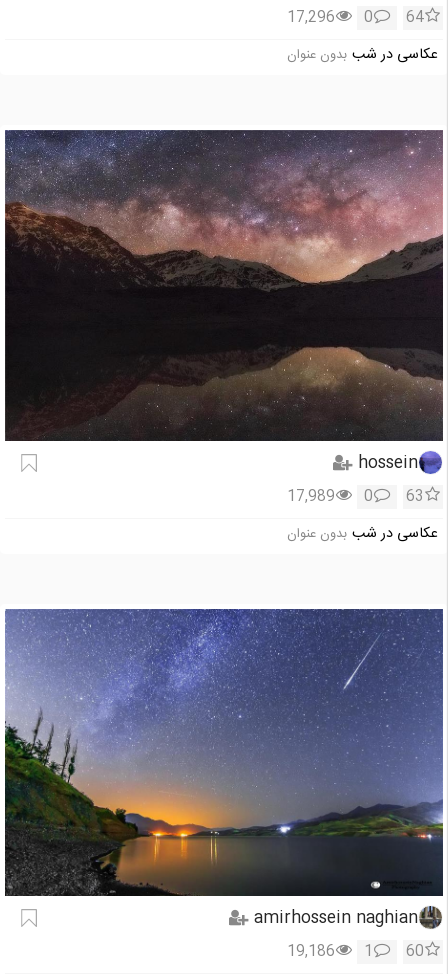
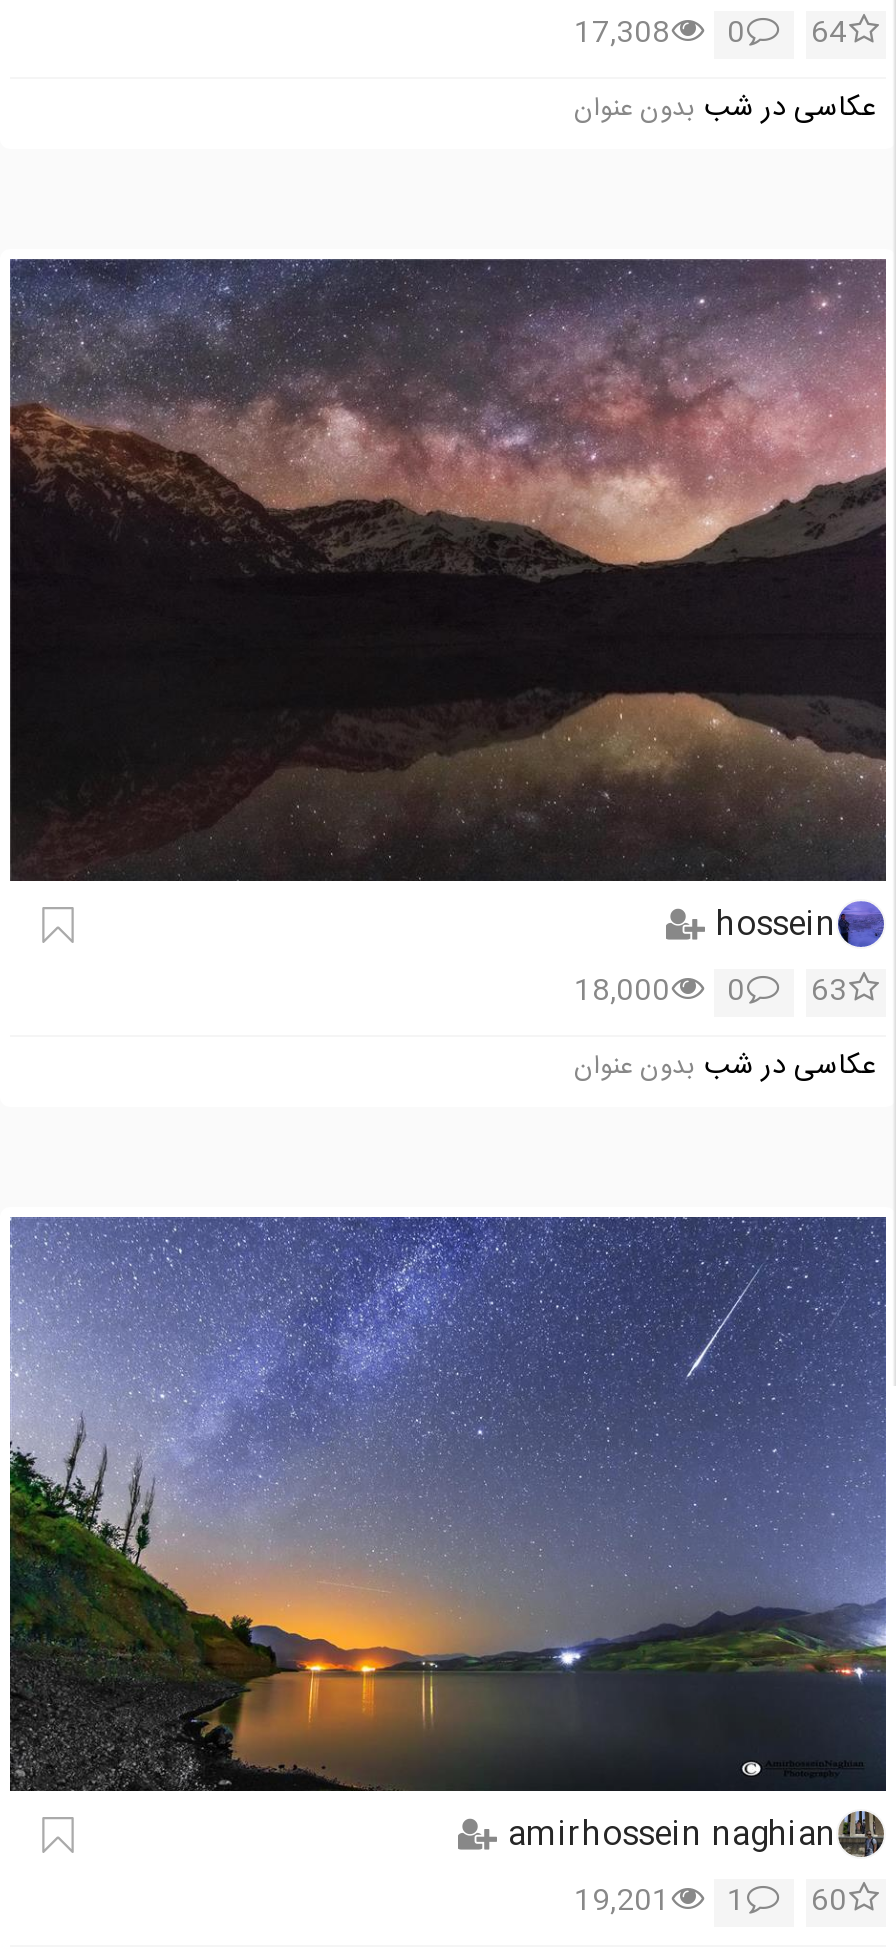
- 17,296 0 64
+ 17,308 0 64

- 17,989 0 63
+ 18,000 0 63

- 19,186 1 60
+ 19,201 1 60
